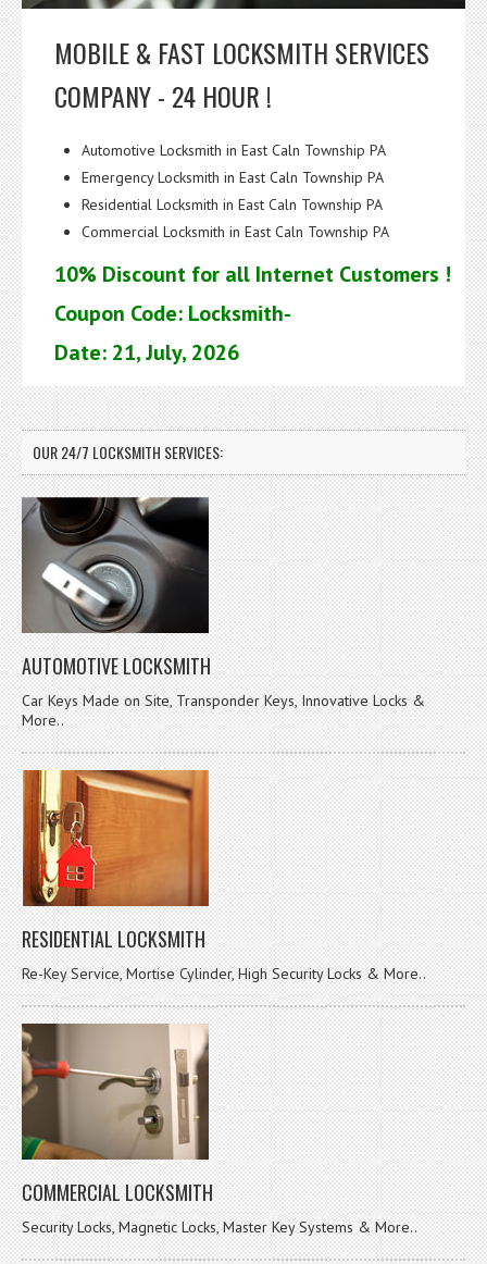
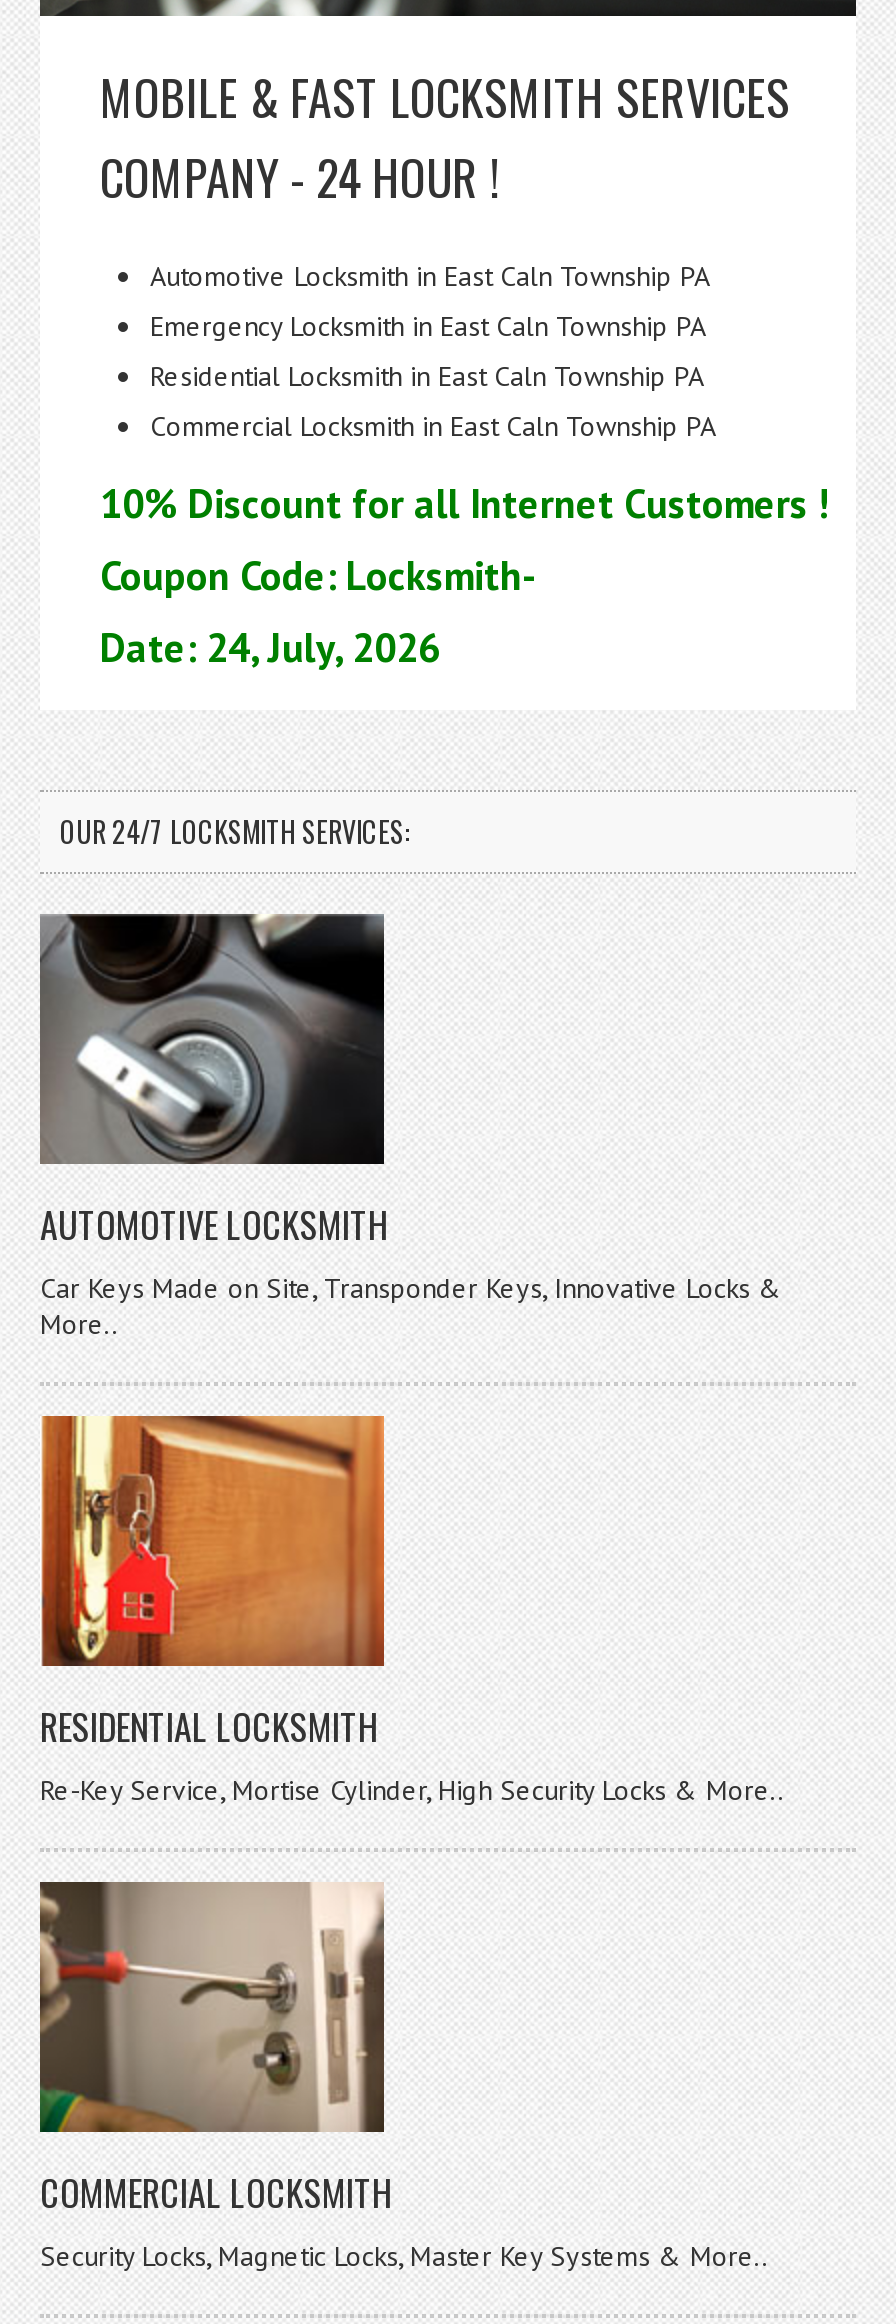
- Date: 21, July, 2026
+ Date: 24, July, 2026
